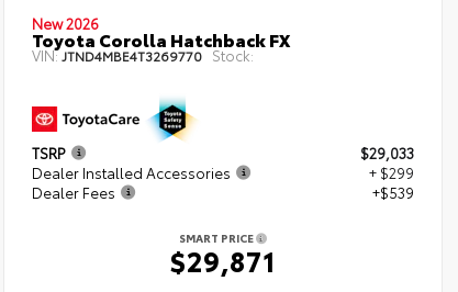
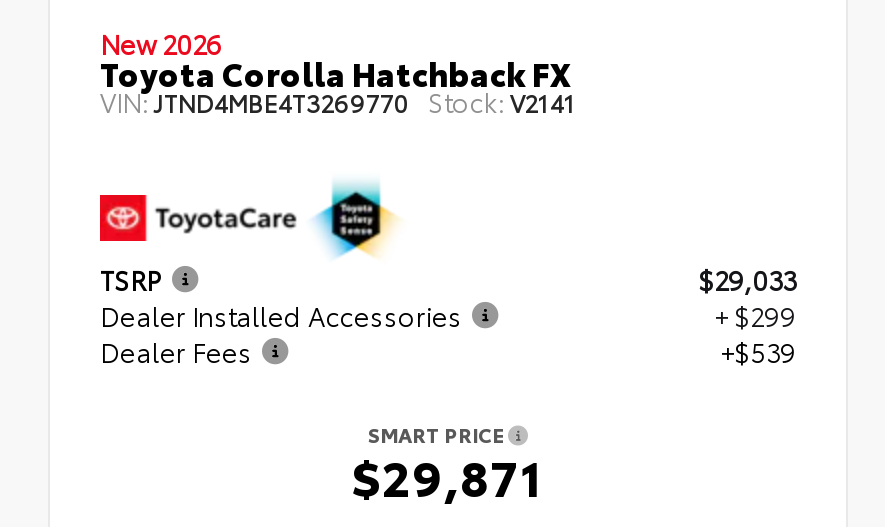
- VIN:JTND4MBE4T3269770 Stock:
+ VIN:JTND4MBE4T3269770 Stock:V2141
